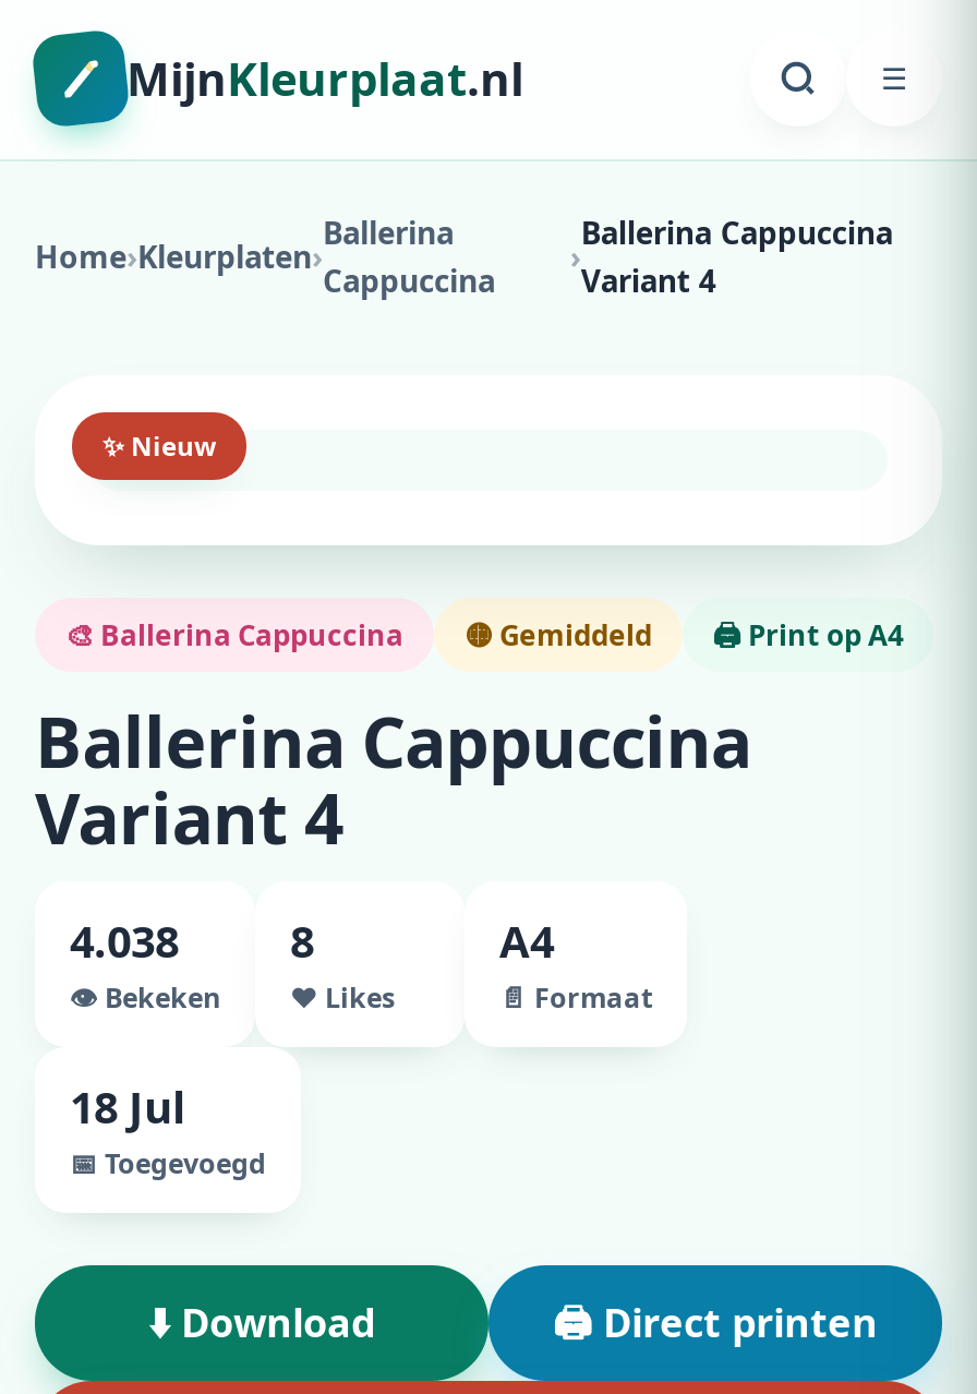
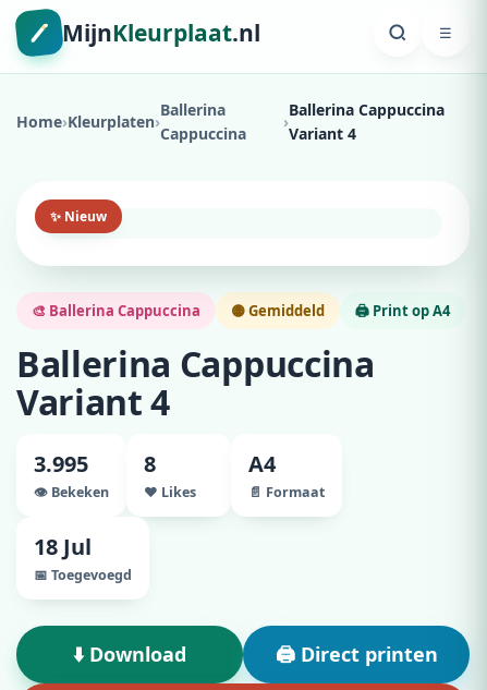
- 4.038 8
+ 3.995 8
